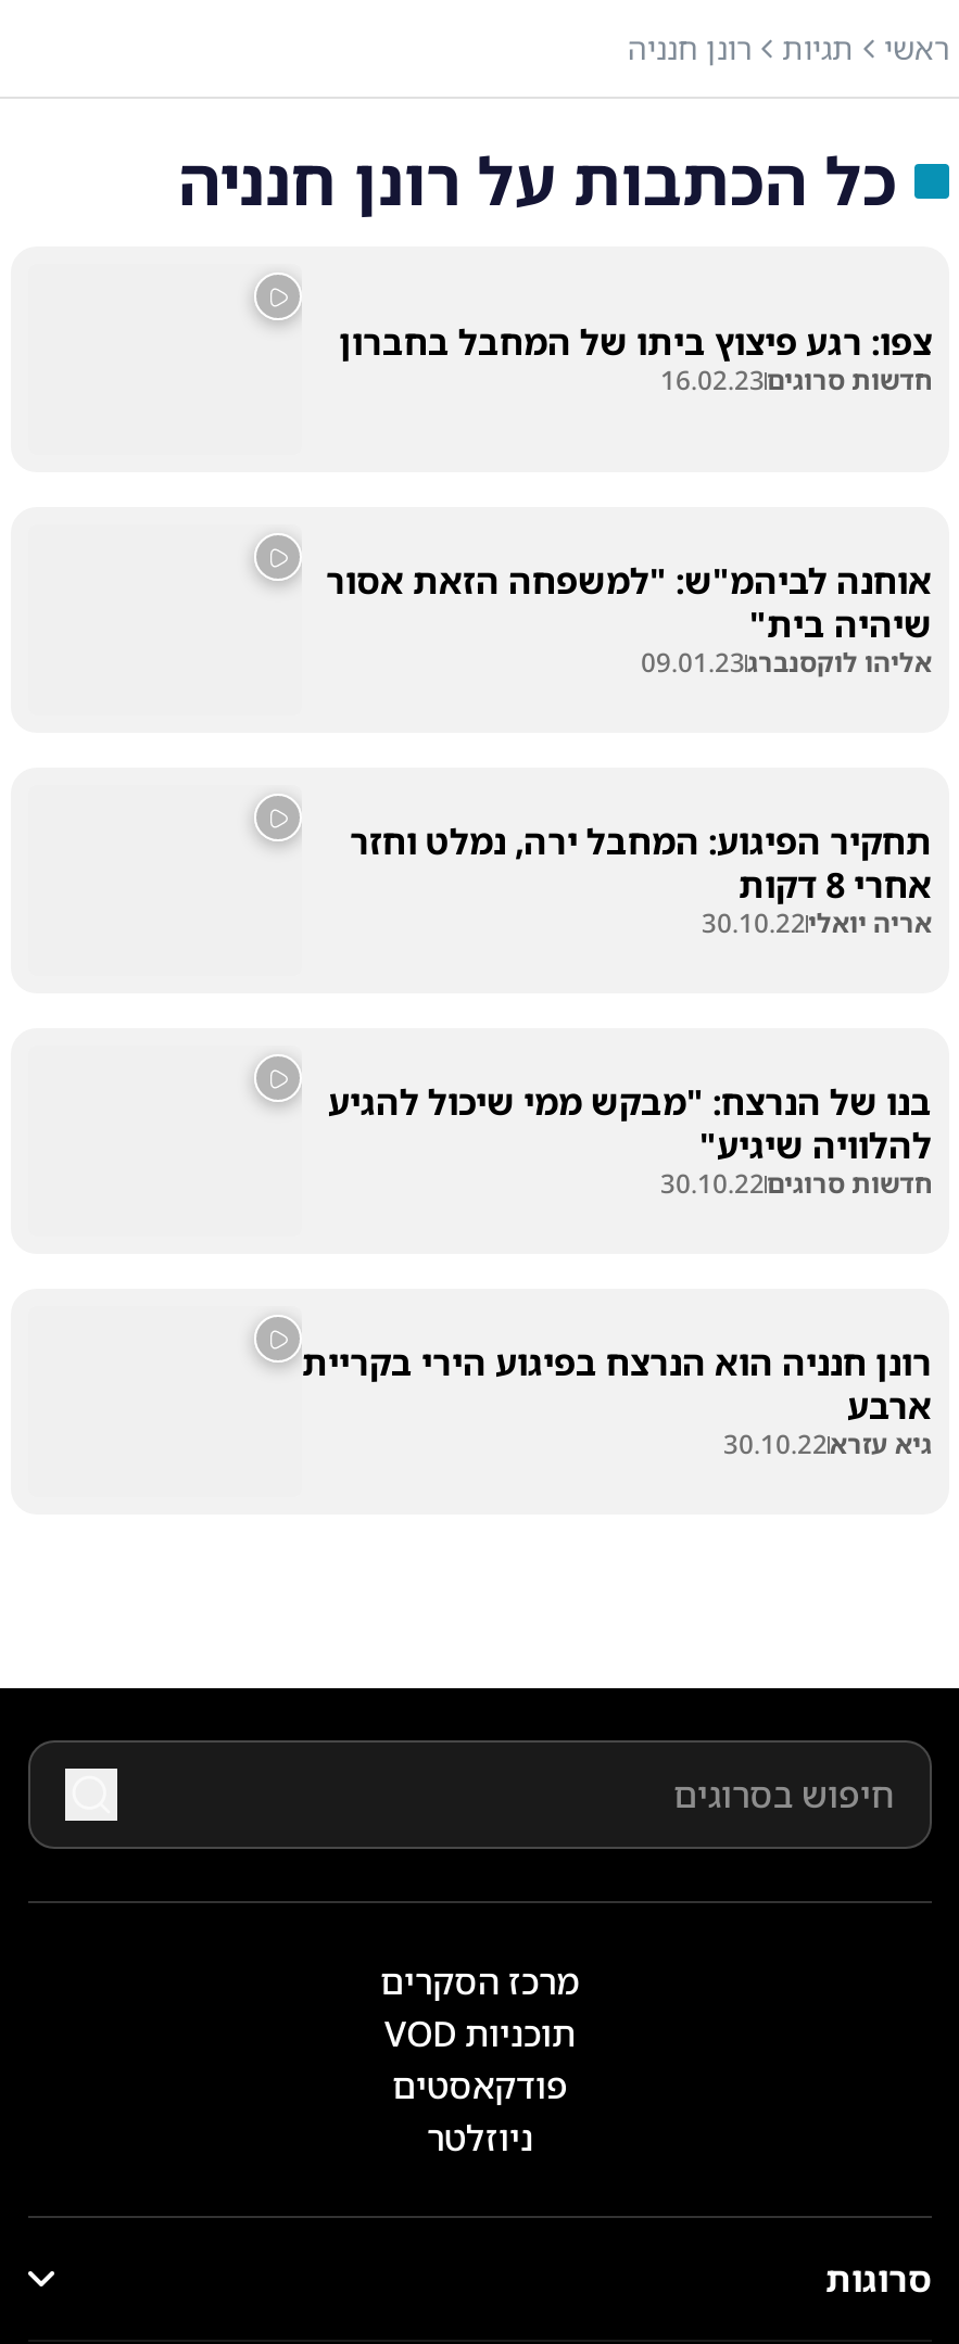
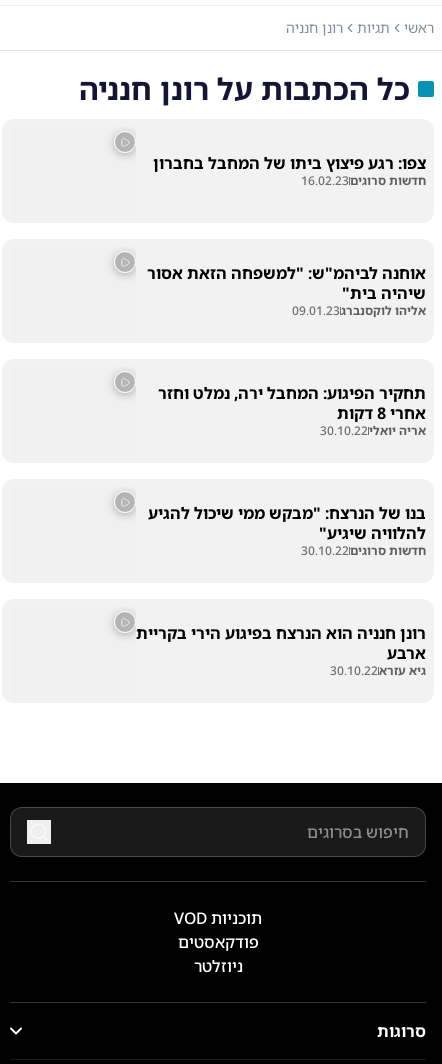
- מרכז הסקרים
